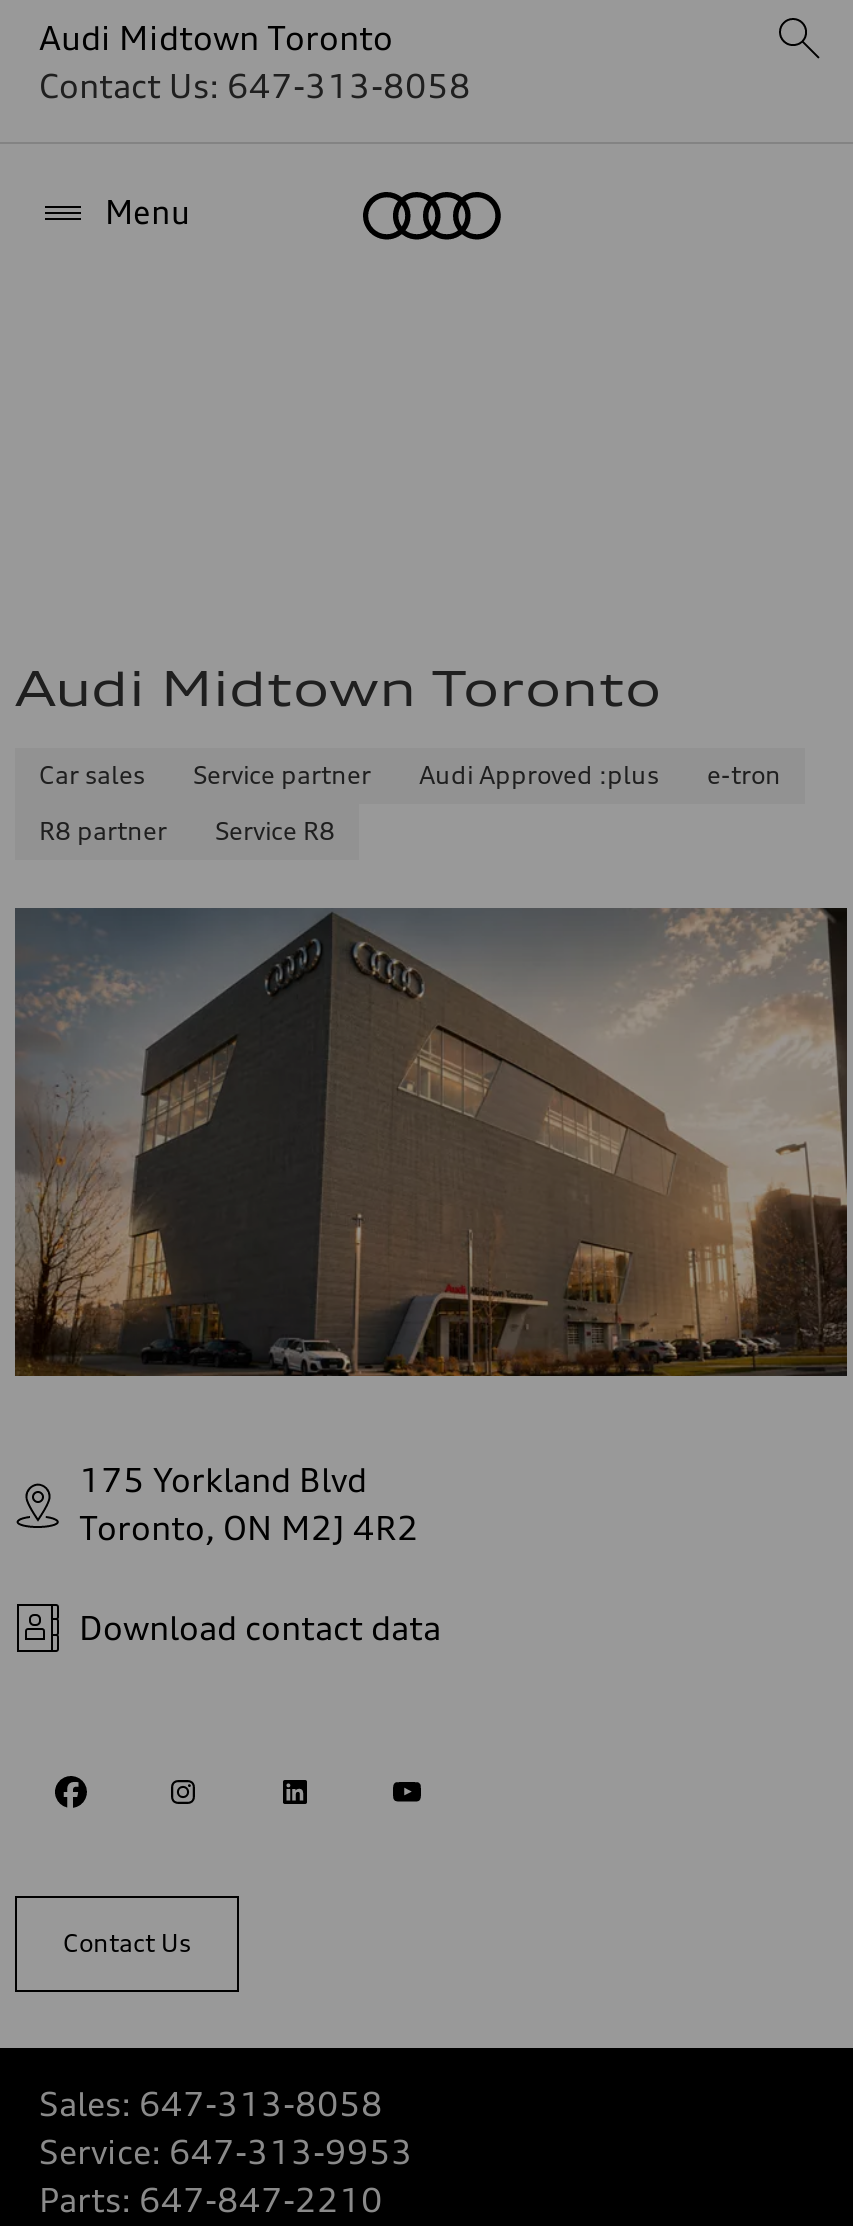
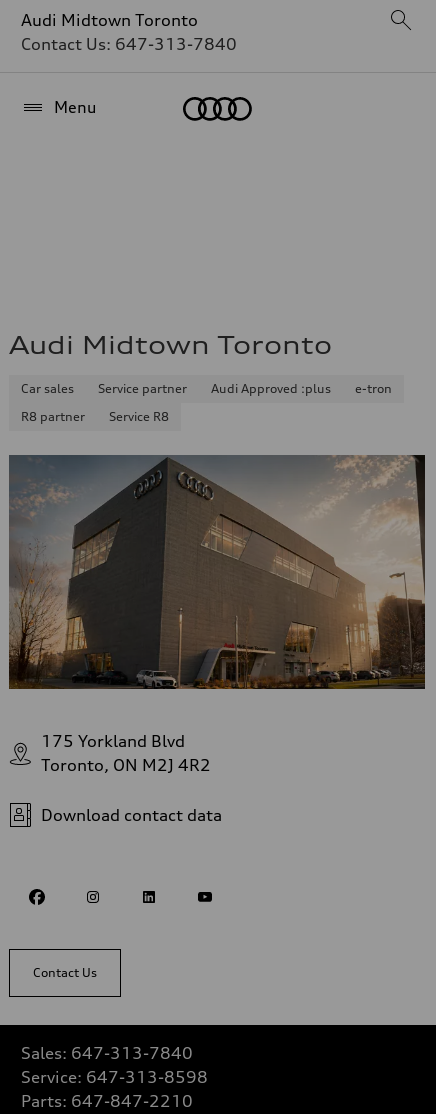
- Contact Us: 647-313-8058
+ Contact Us: 647-313-7840

- Sales: 647-313-8058
+ Sales: 647-313-7840

- Service: 647-313-9953
+ Service: 647-313-8598
